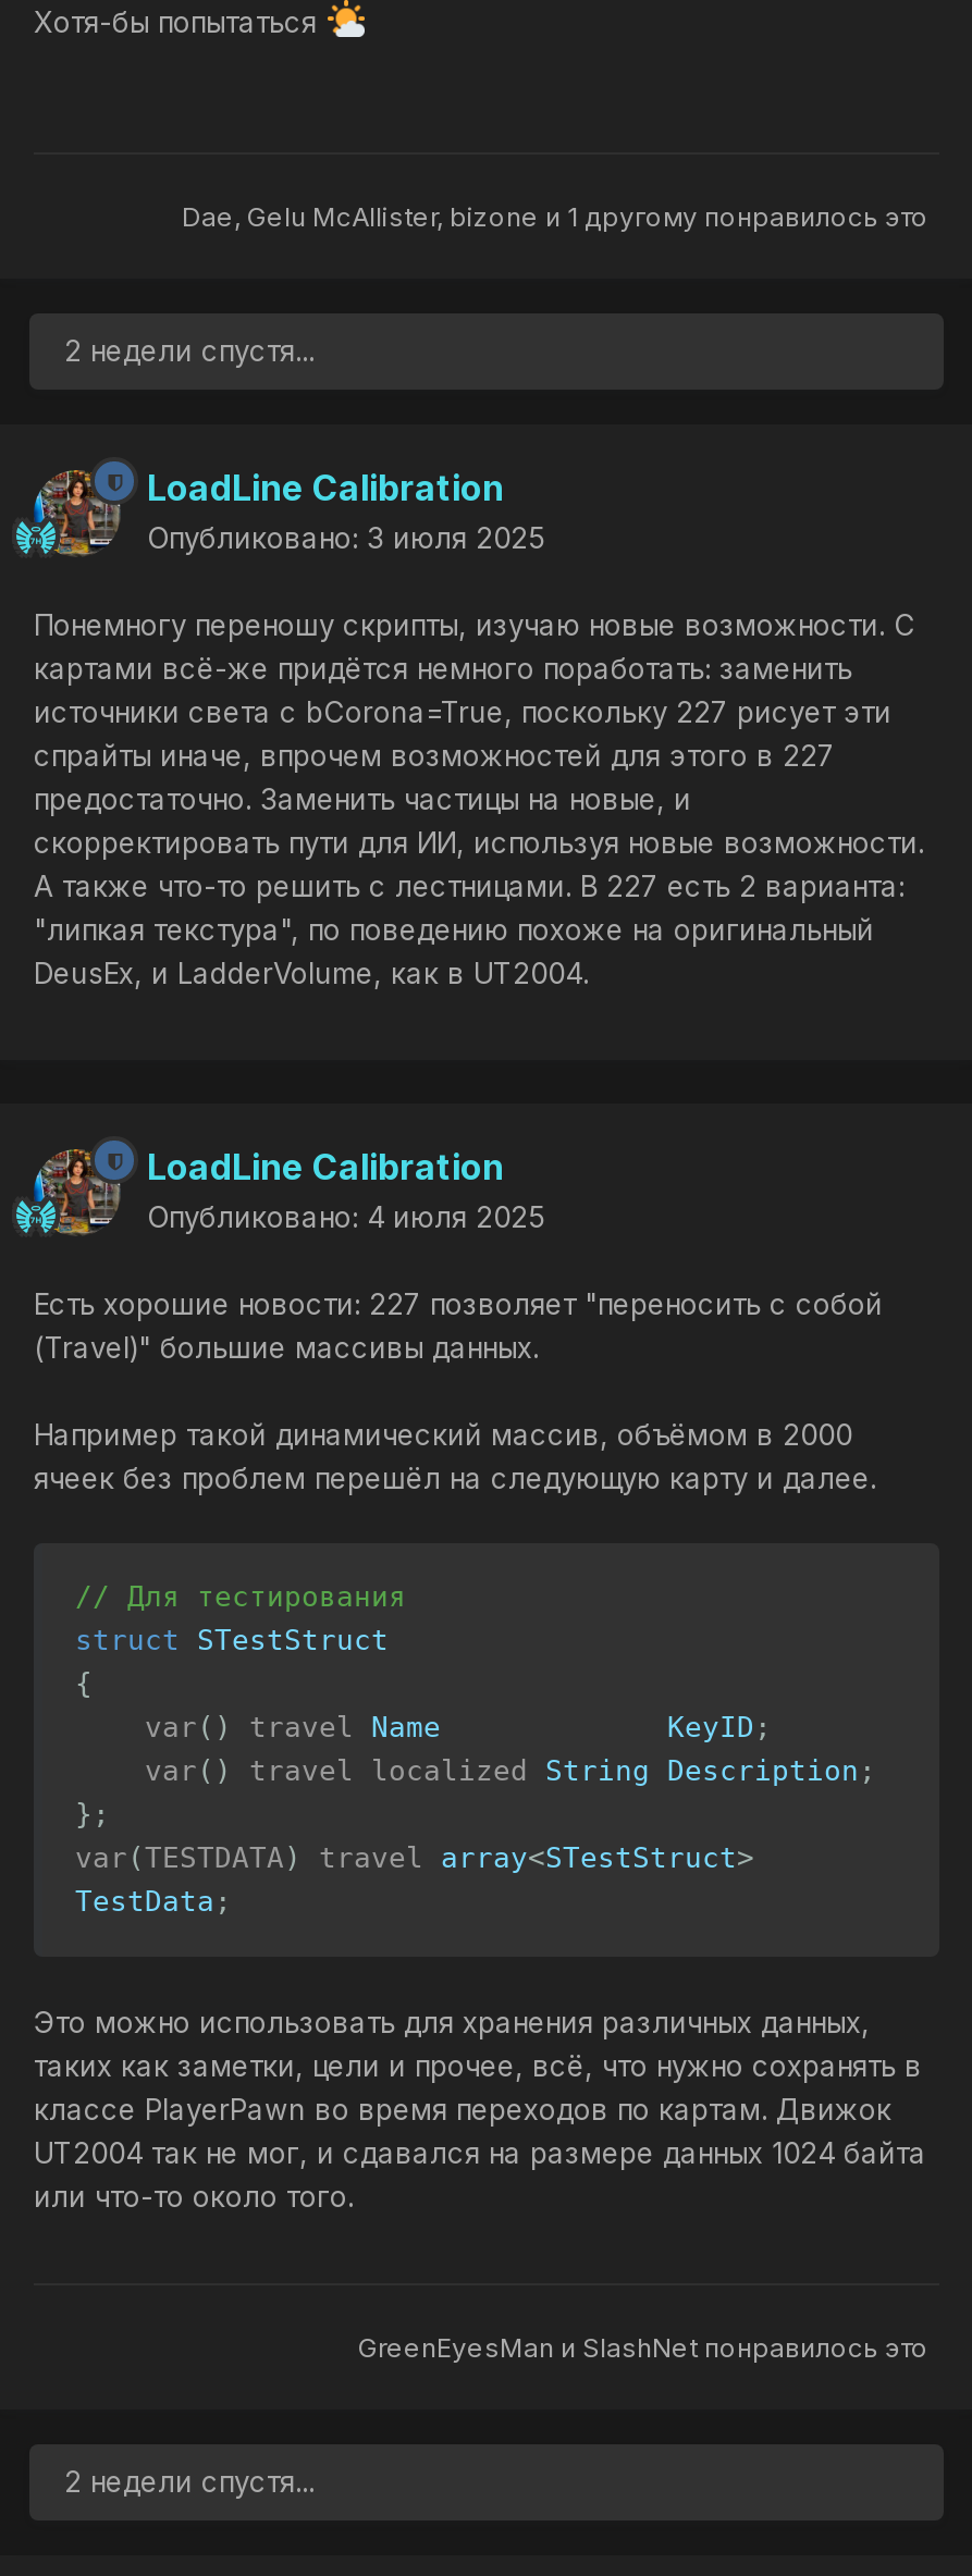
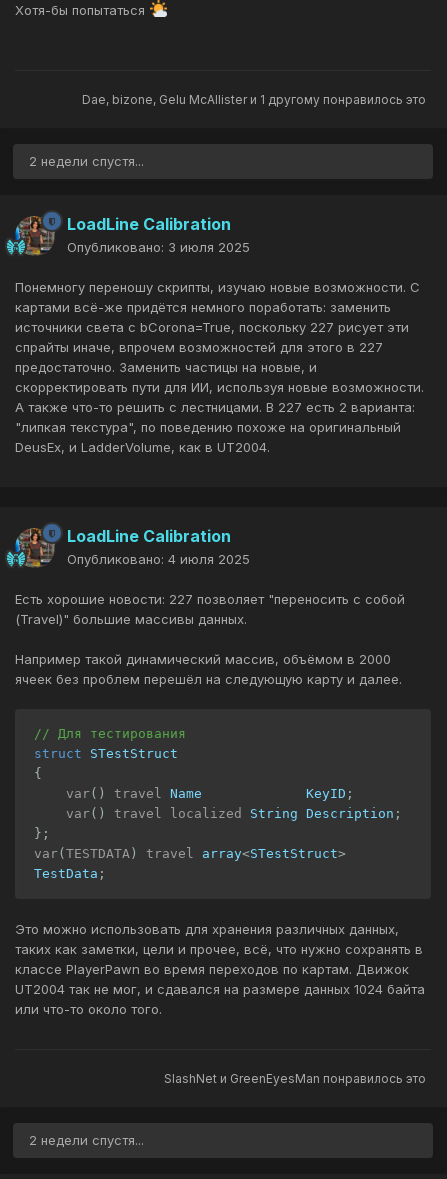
- Dae, Gelu McAllister, bizone и 1 другому понравилось это
+ Dae, bizone, Gelu McAllister и 1 другому понравилось это

- GreenEyesMan и SlashNet понравилось это
+ SlashNet и GreenEyesMan понравилось это
